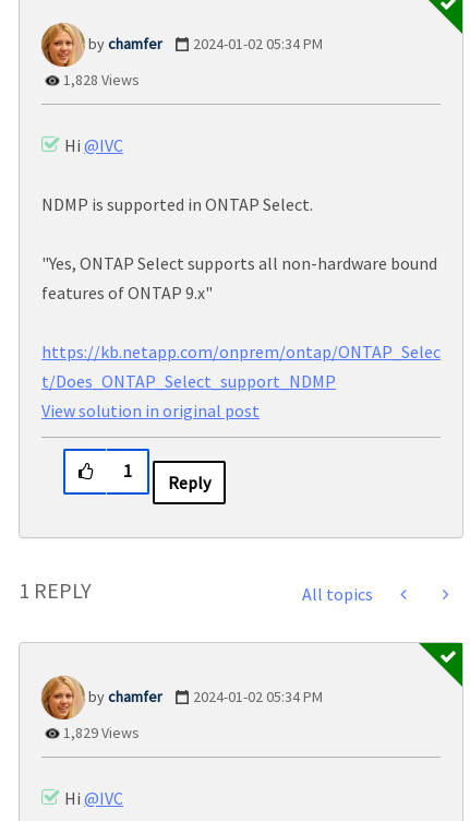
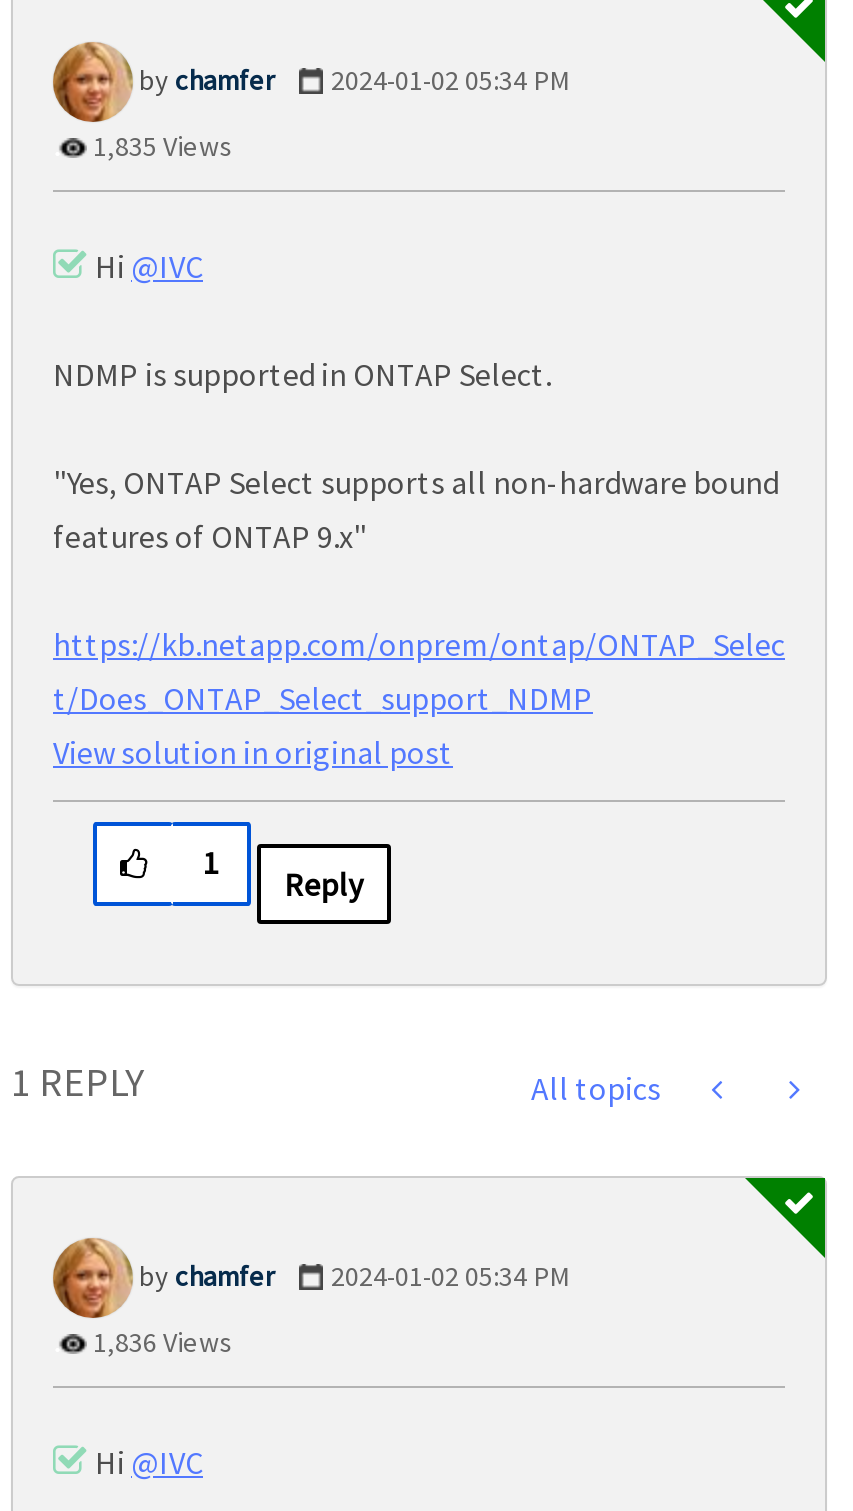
- 1,828 Views
+ 1,835 Views

- 1,829 Views
+ 1,836 Views
